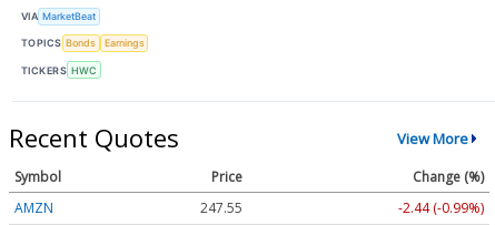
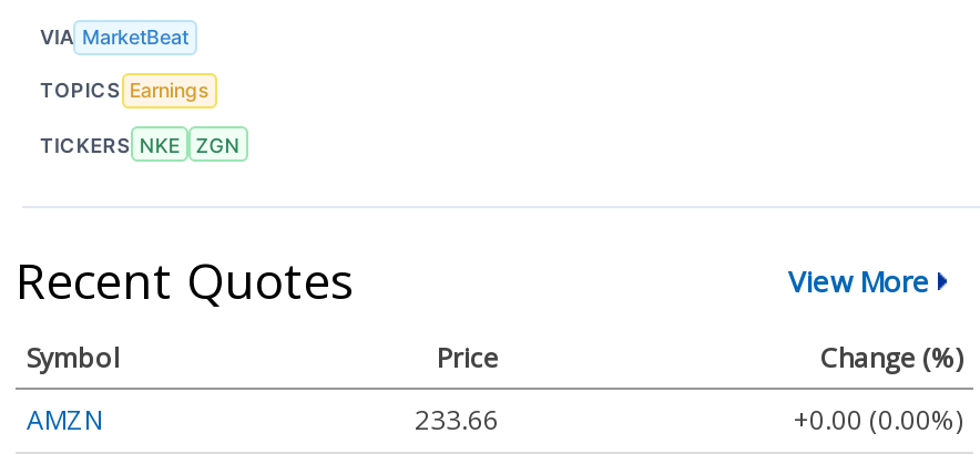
- TOPICS Bonds
- Earnings
+ TOPICS Earnings

- TICKERS HWC
+ TICKERS NKE
+ ZGN

- 247.55
+ 233.66

- -2.44 (-0.99%)
+ +0.00 (0.00%)
